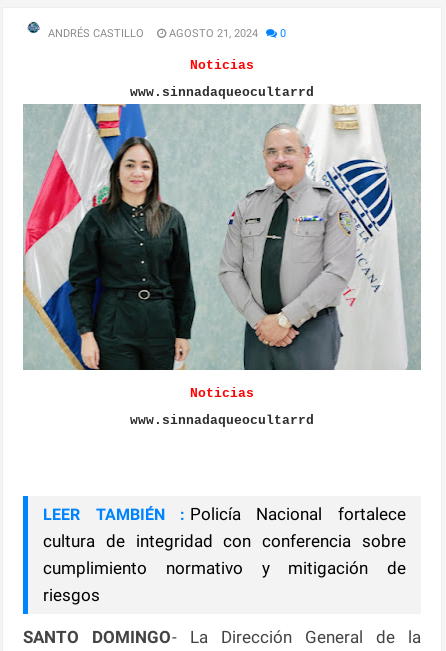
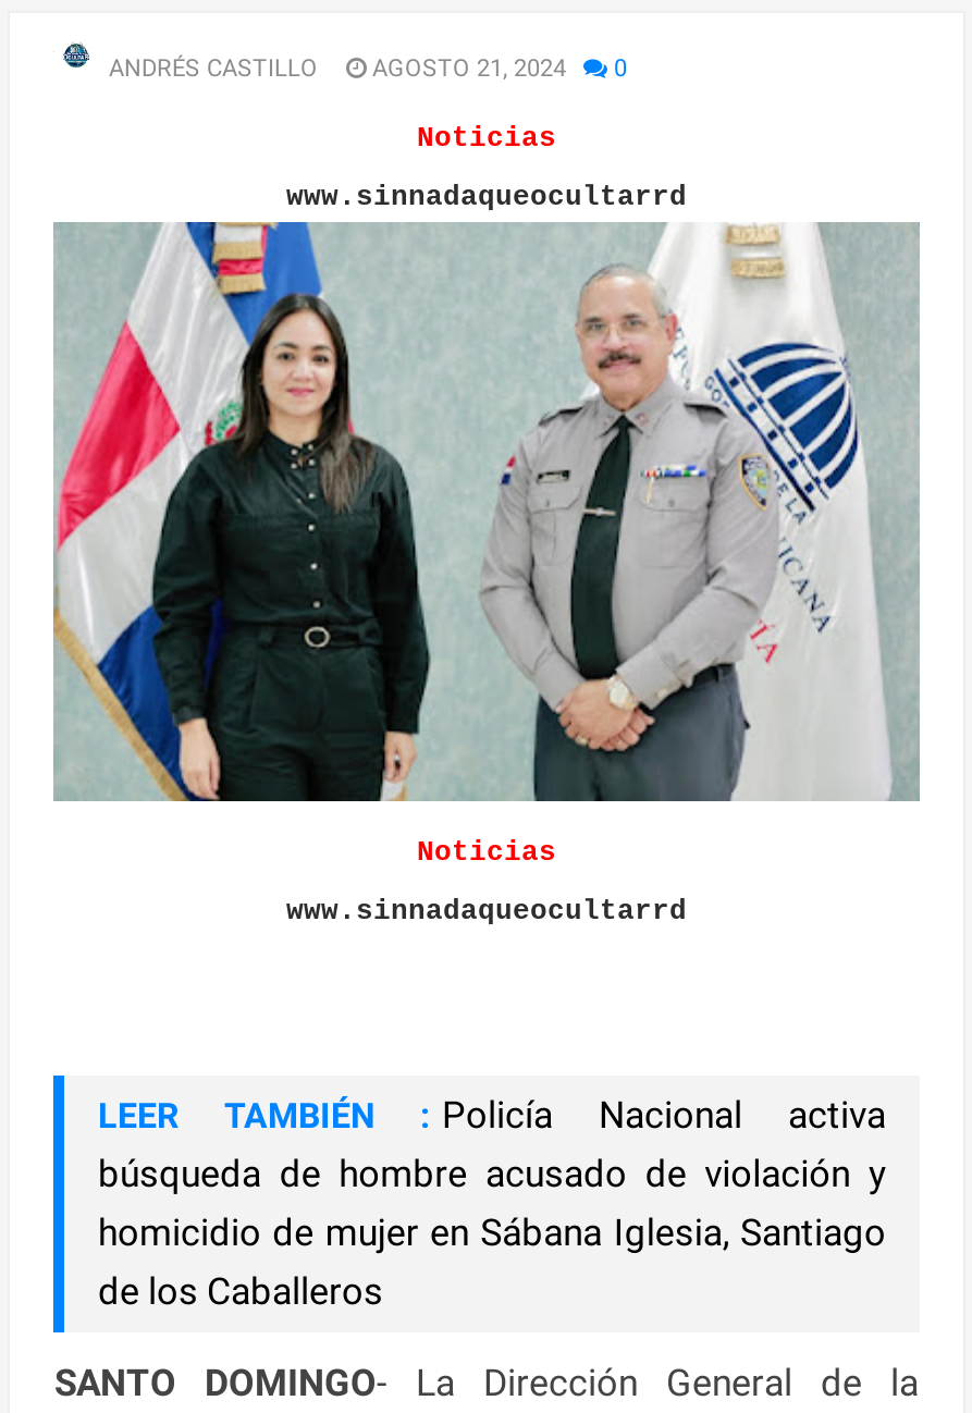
- LEER TAMBIÉN : Policía Nacional fortalece
- cultura de integridad con conferencia sobre
- cumplimiento normativo y mitigación de
- riesgos
+ LEER TAMBIÉN : Policía Nacional activa
+ búsqueda de hombre acusado de violación y
+ homicidio de mujer en Sábana Iglesia, Santiago
+ de los Caballeros
